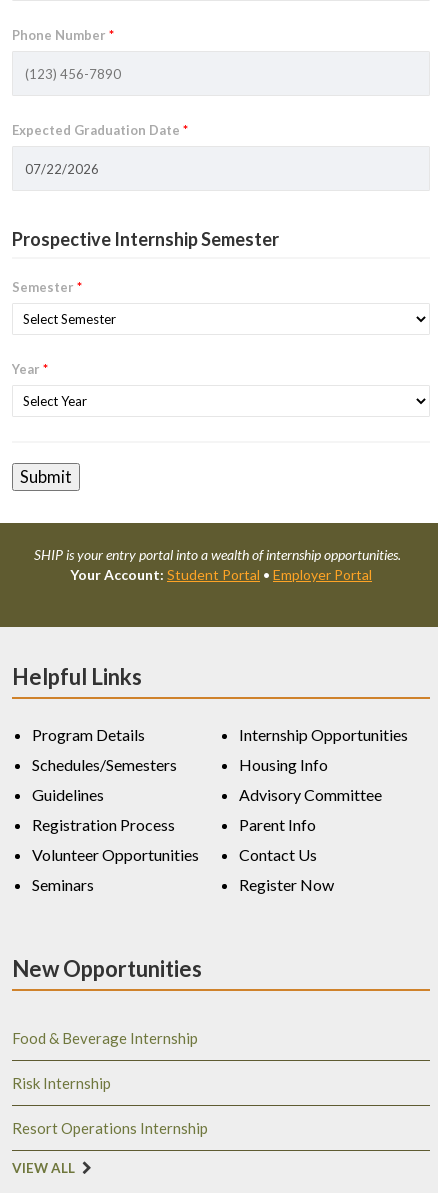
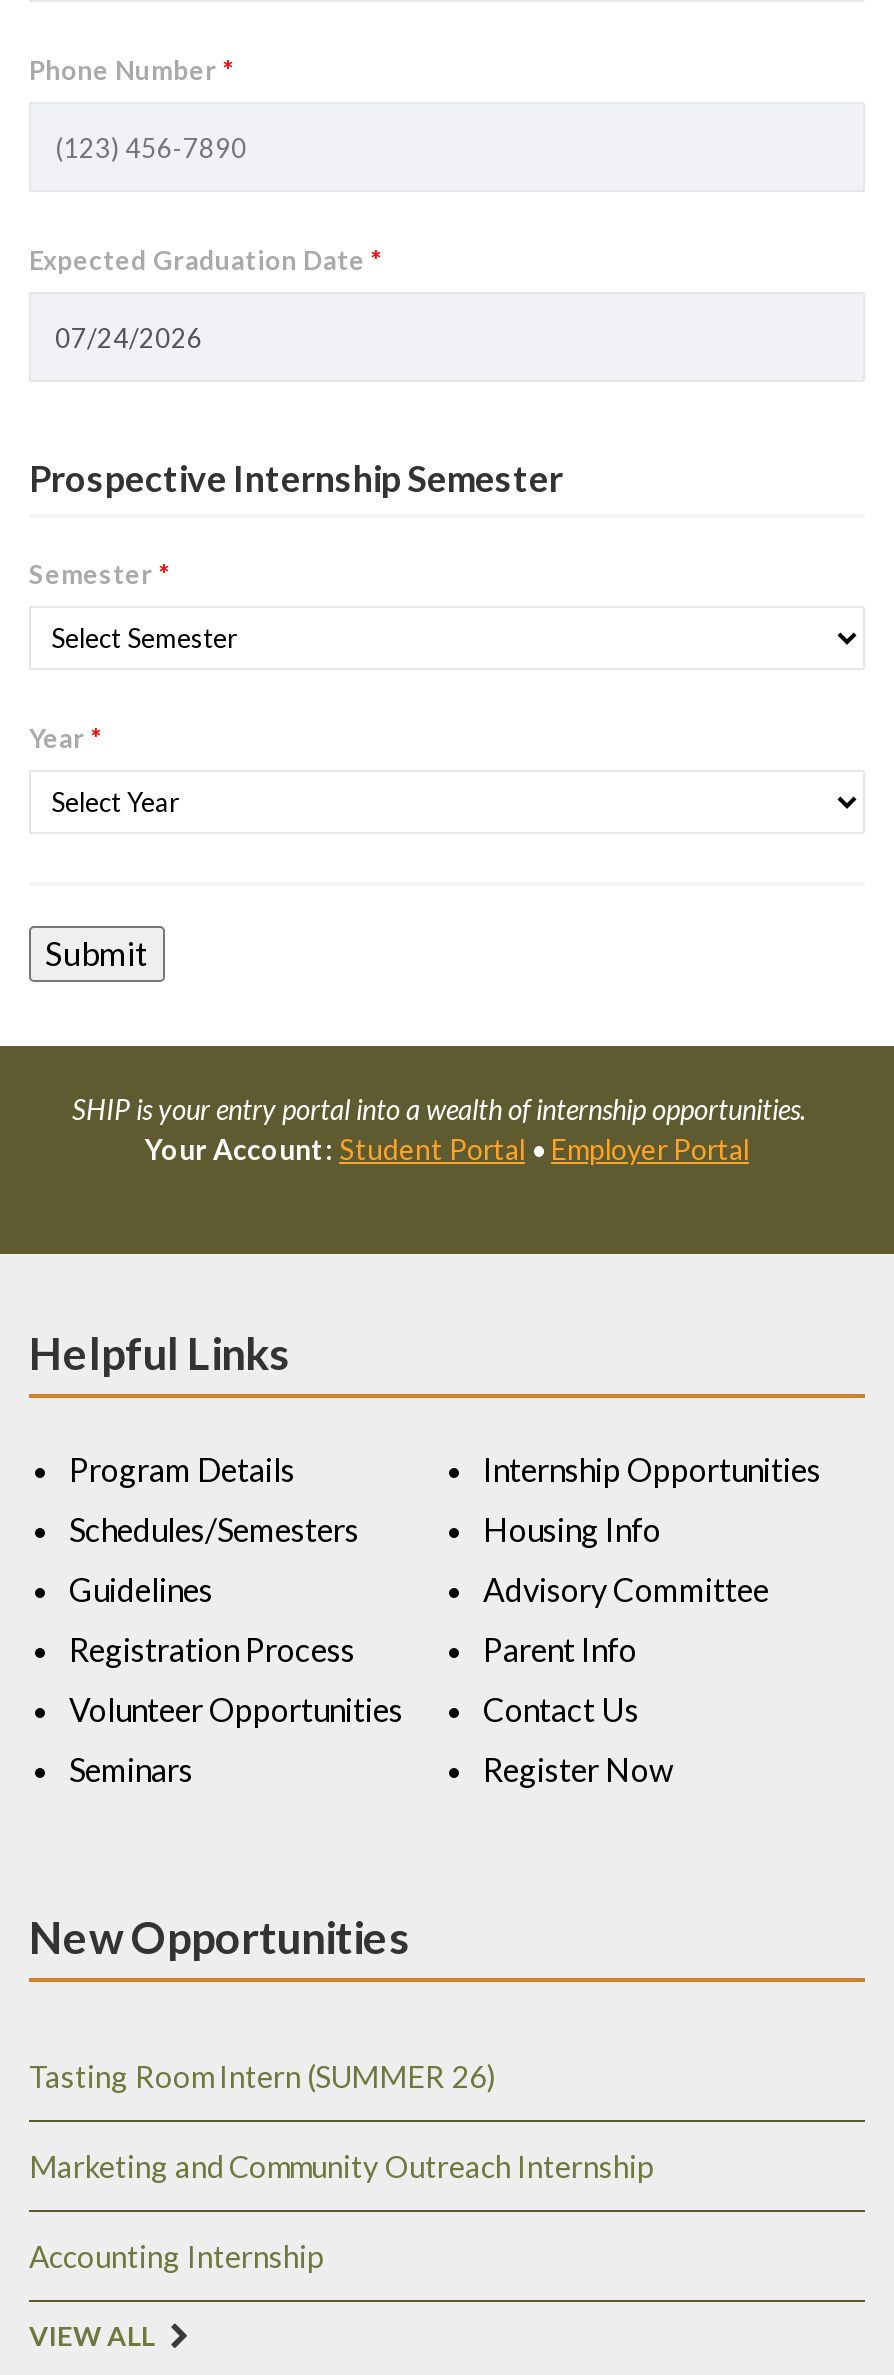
- Food & Beverage Internship
+ Tasting Room Intern (SUMMER 26)

- Risk Internship
+ Marketing and Community Outreach Internship

- Resort Operations Internship
+ Accounting Internship
